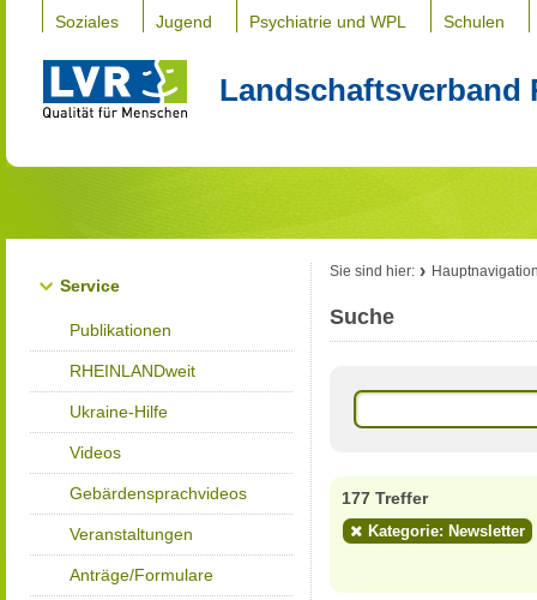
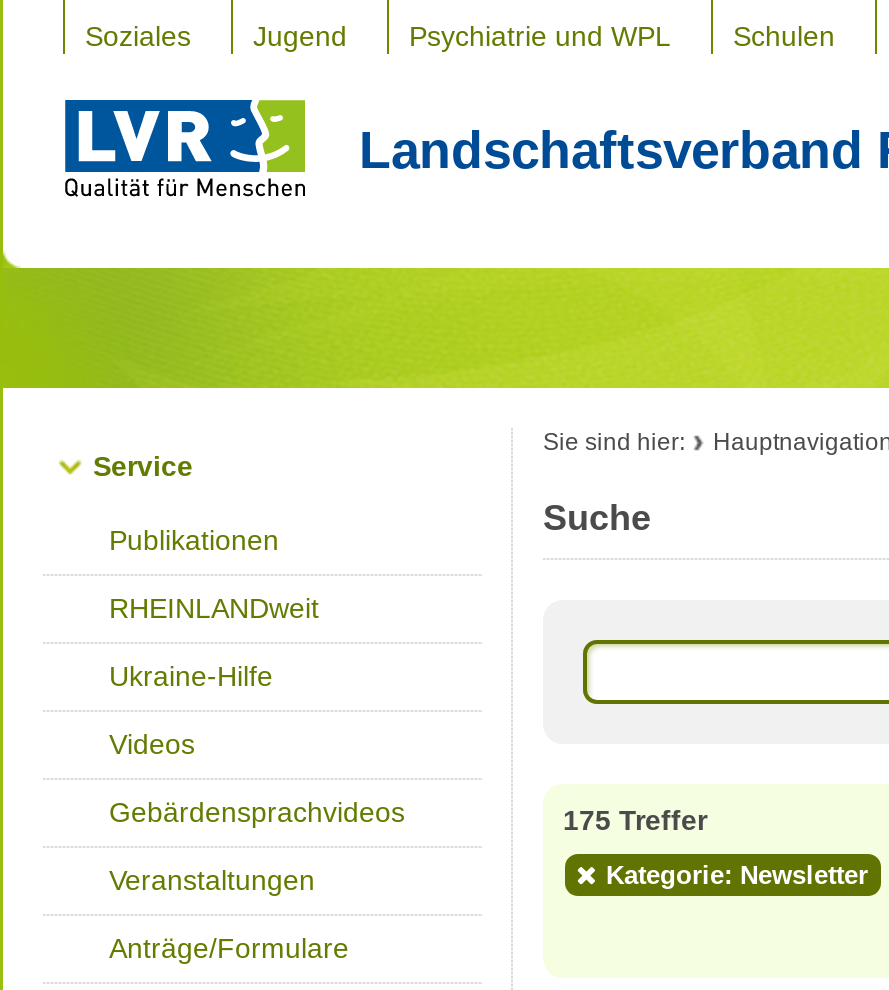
- 177 Treffer
+ 175 Treffer
